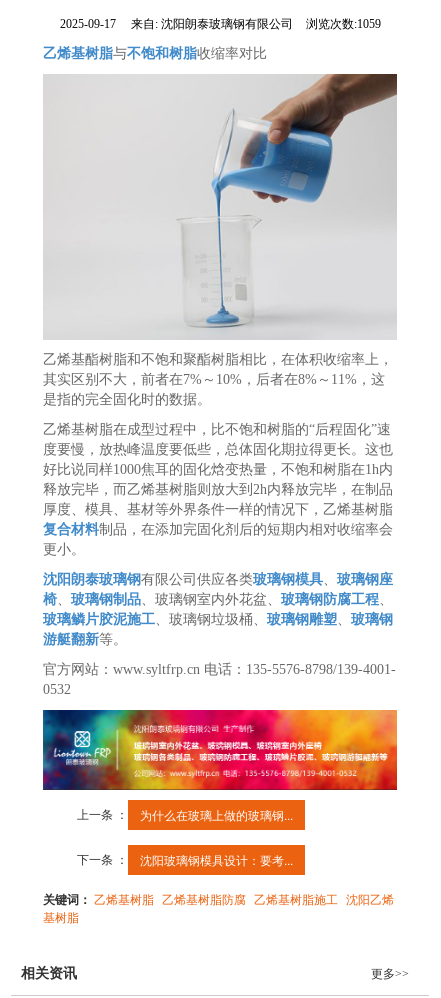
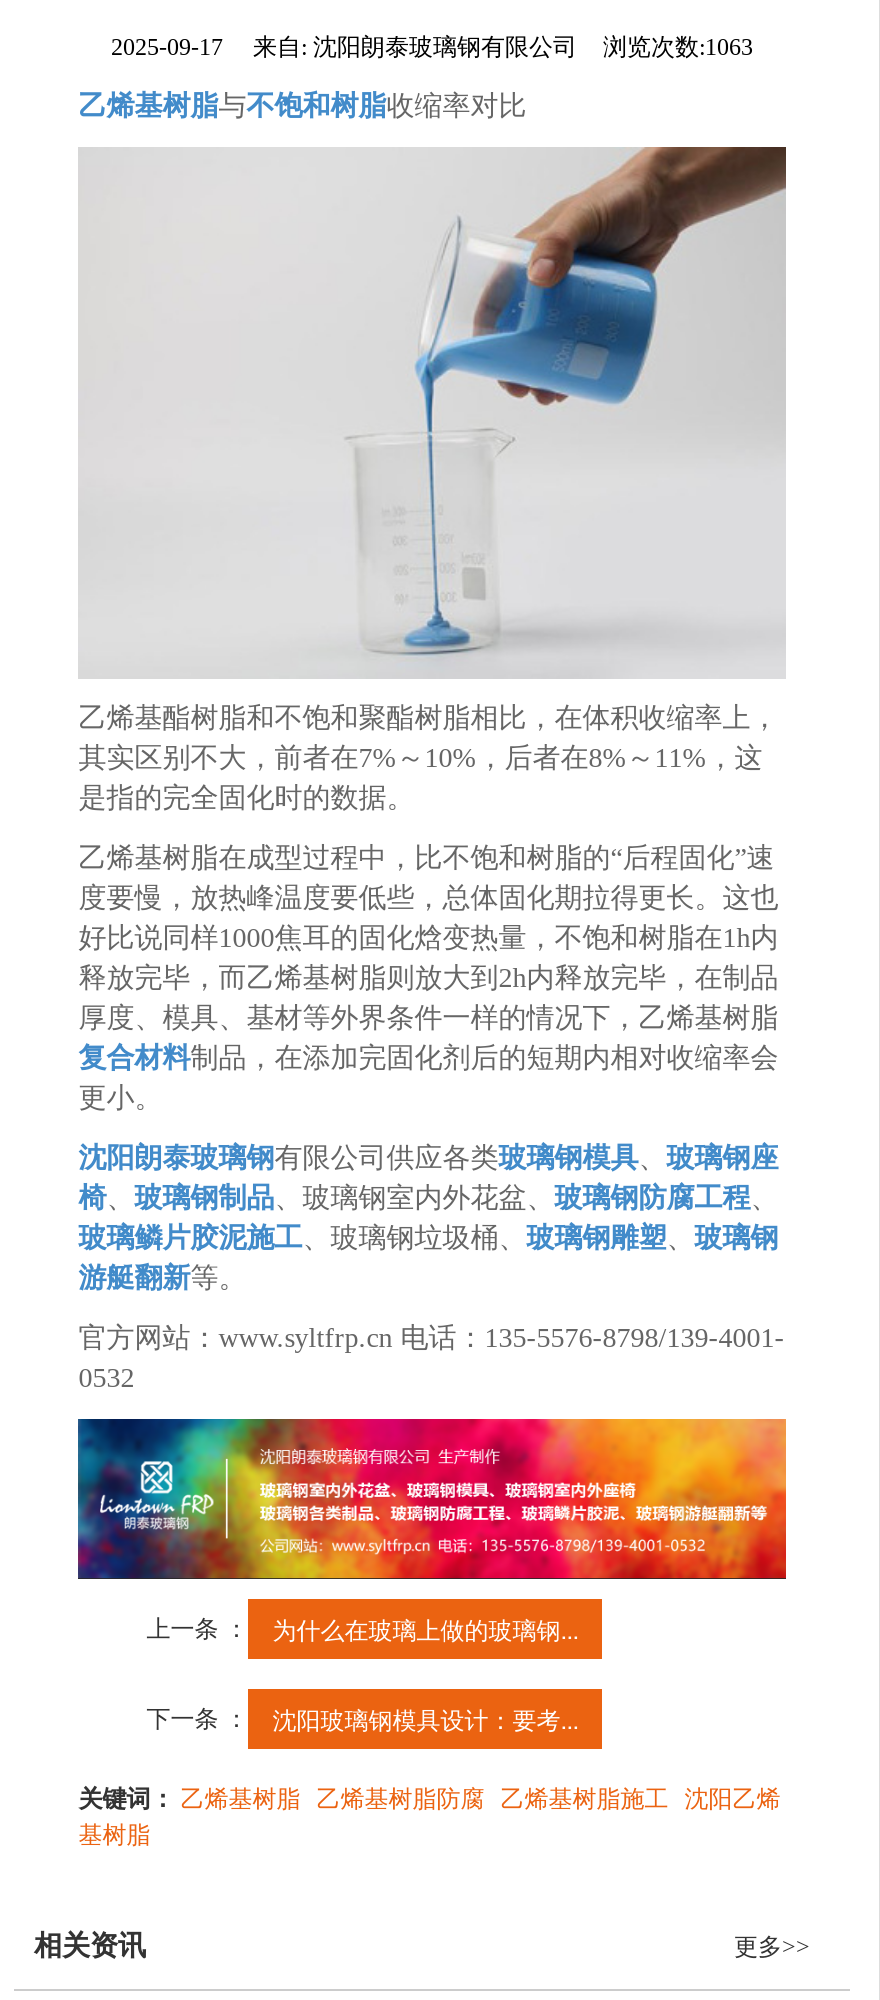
- 2025-09-17 来自:沈阳朗泰玻璃钢有限公司 浏览次数:1059
+ 2025-09-17 来自:沈阳朗泰玻璃钢有限公司 浏览次数:1063
